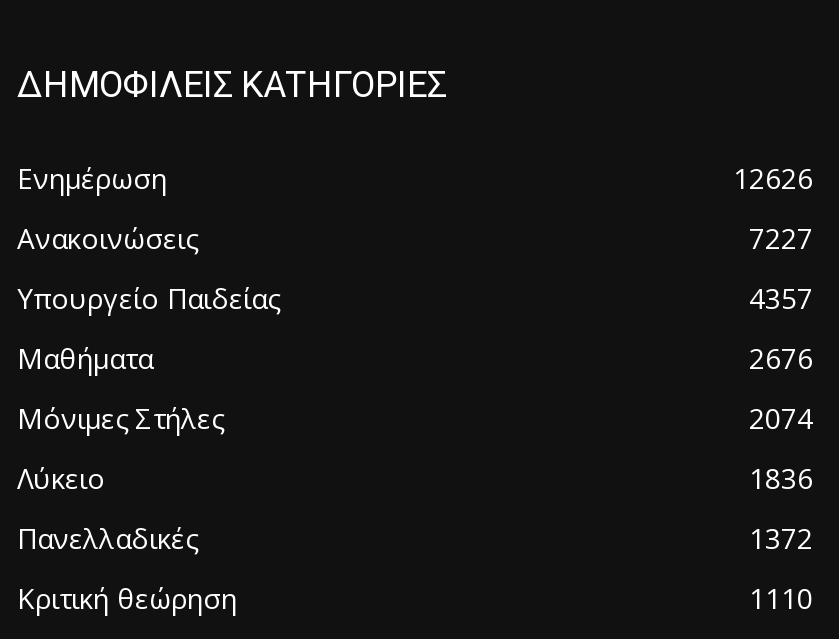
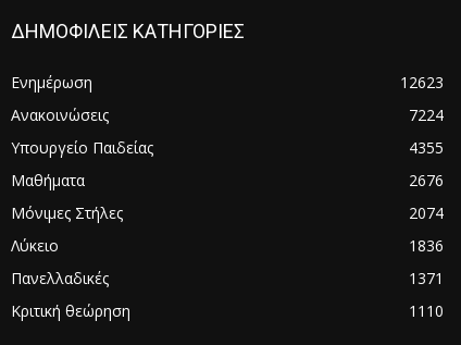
- 12626
+ 12623

- 7227
+ 7224

- 4357
+ 4355

- 1372
+ 1371
